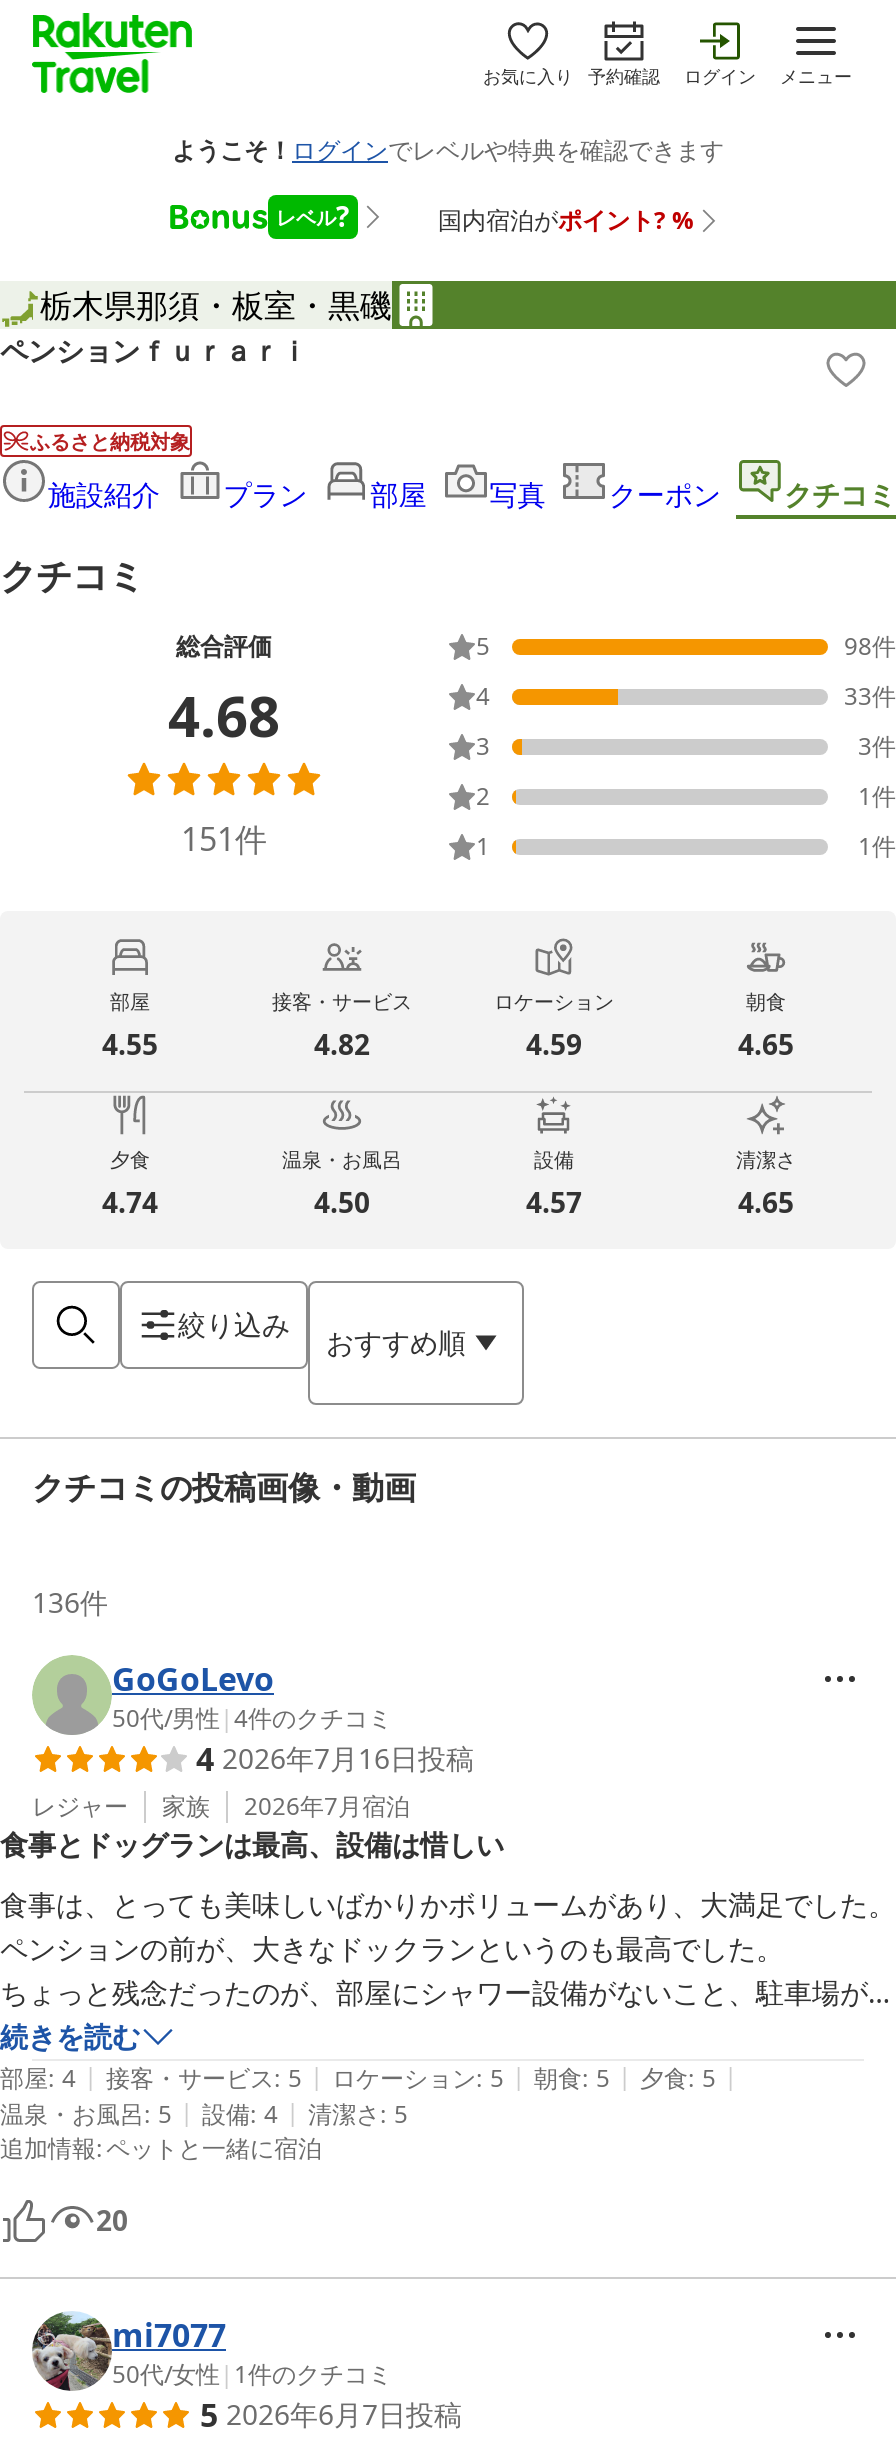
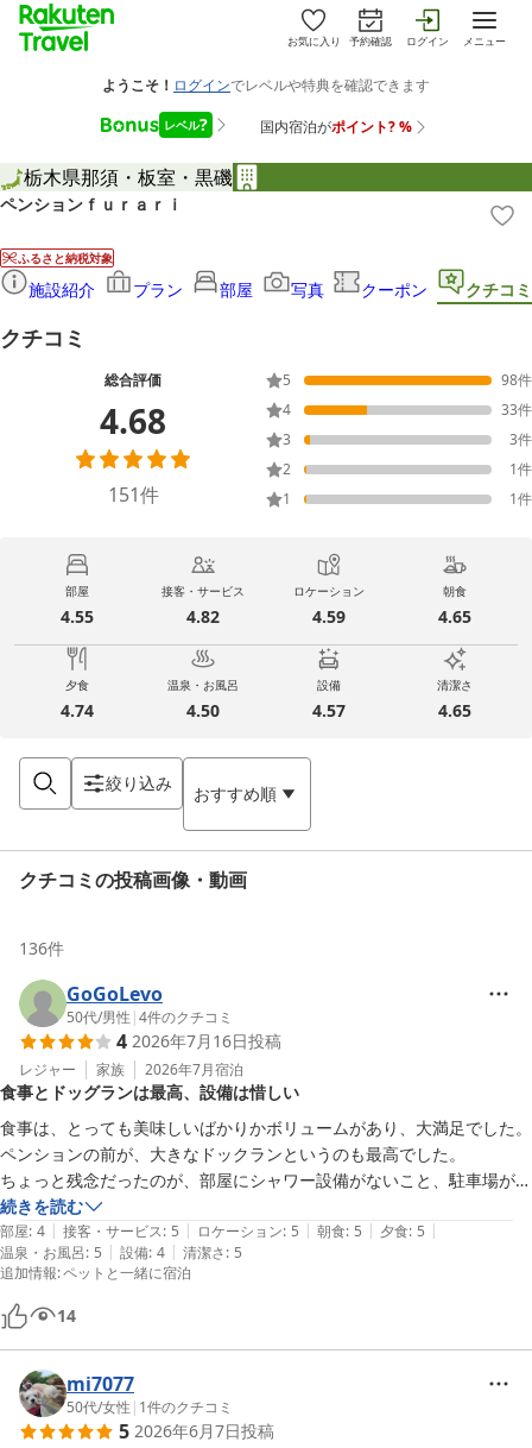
- 20
+ 14
